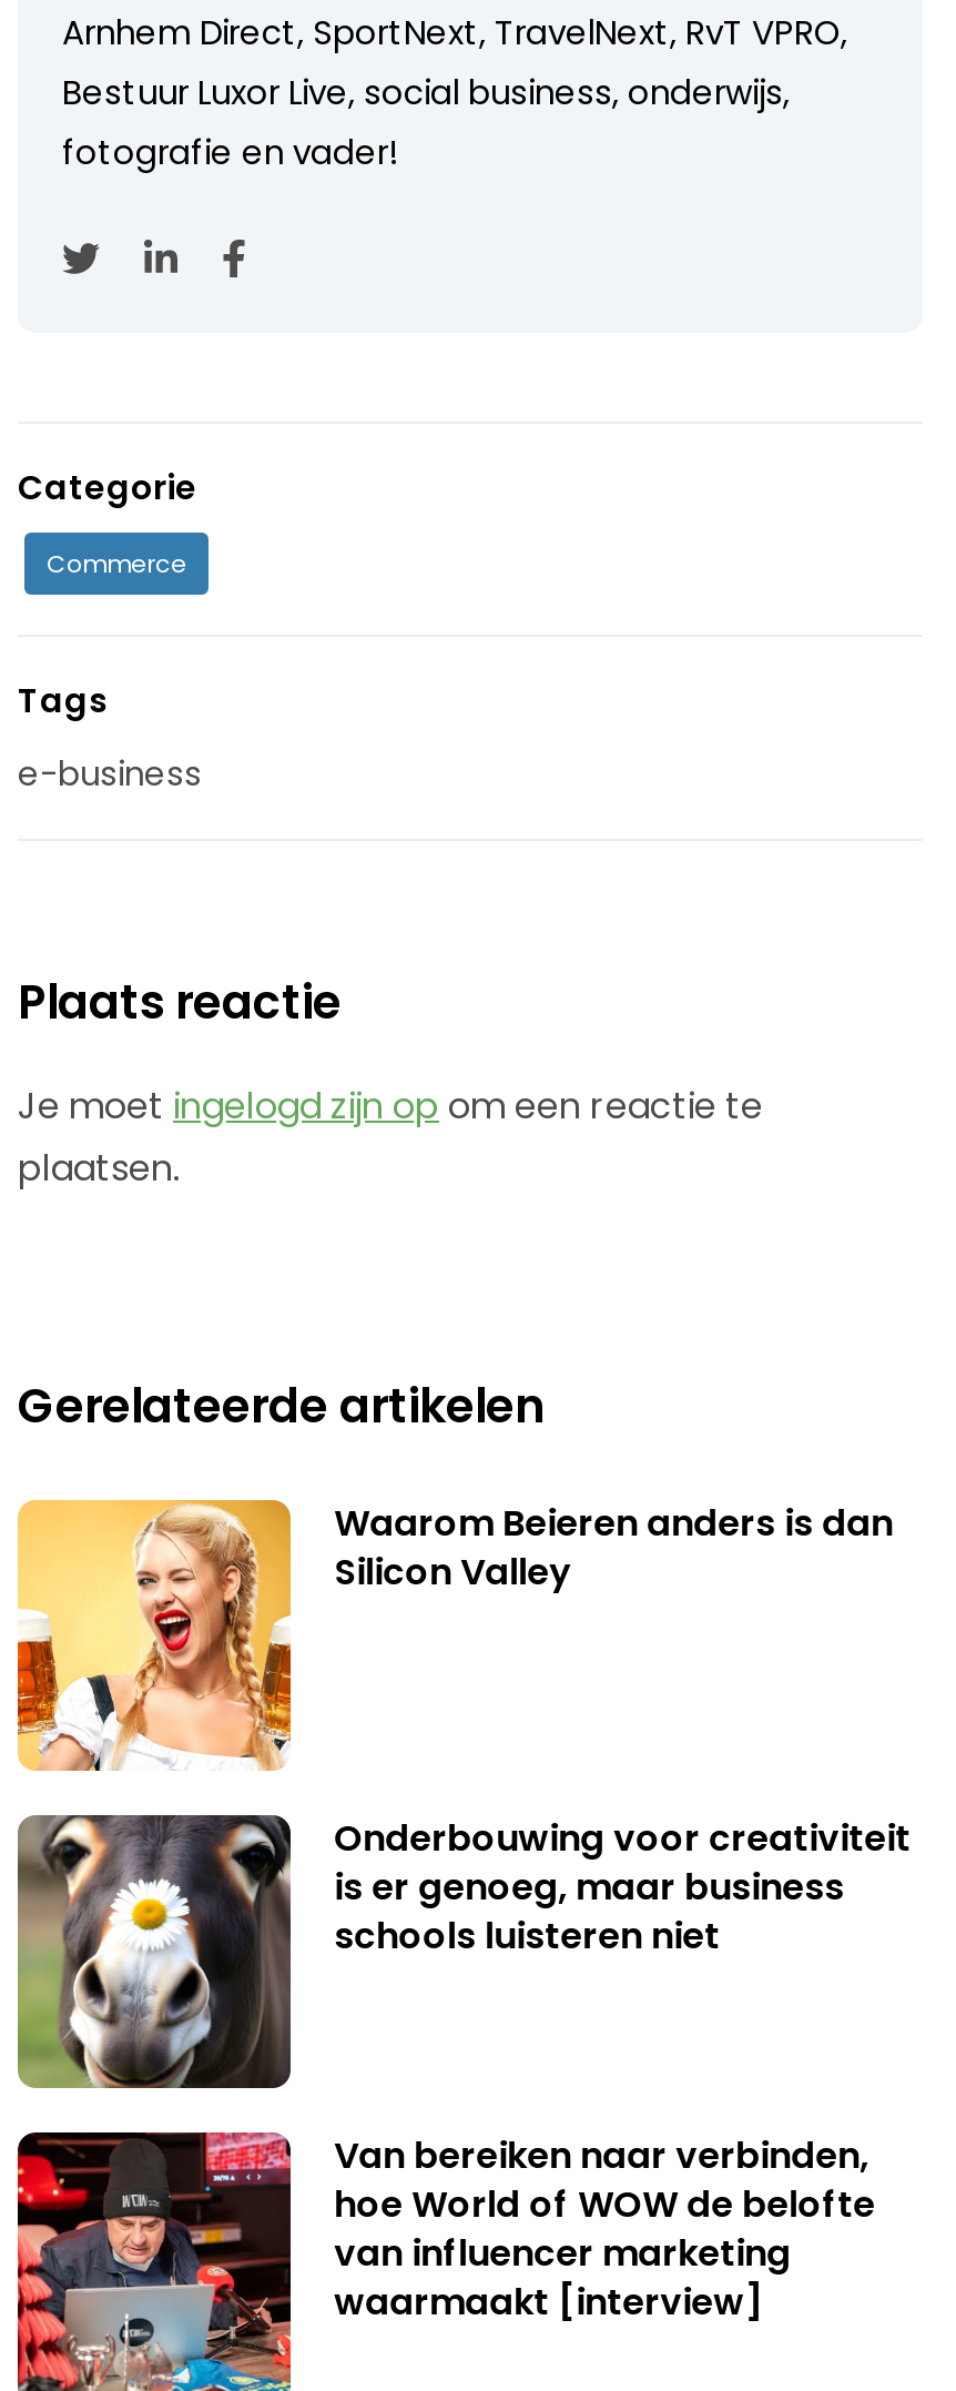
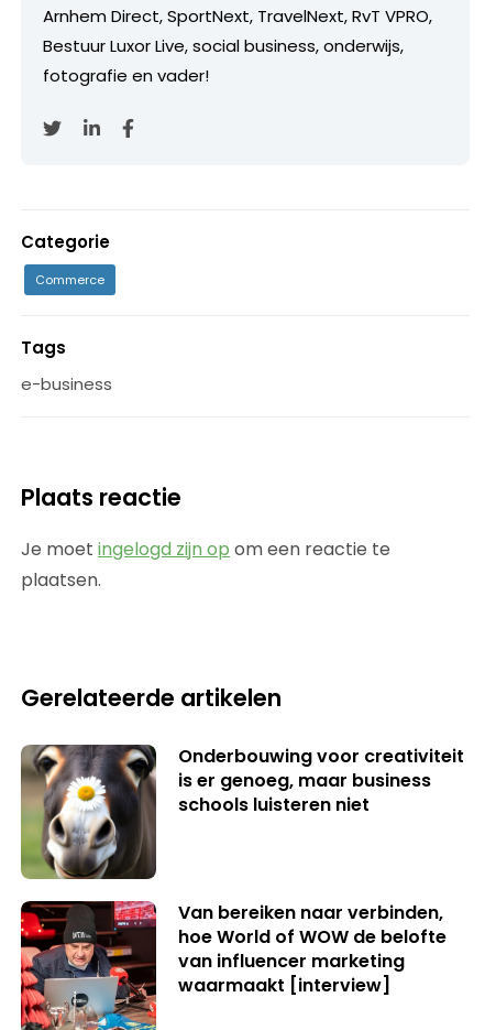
- [image]
- Waarom Beieren anders is dan
- Silicon Valley
